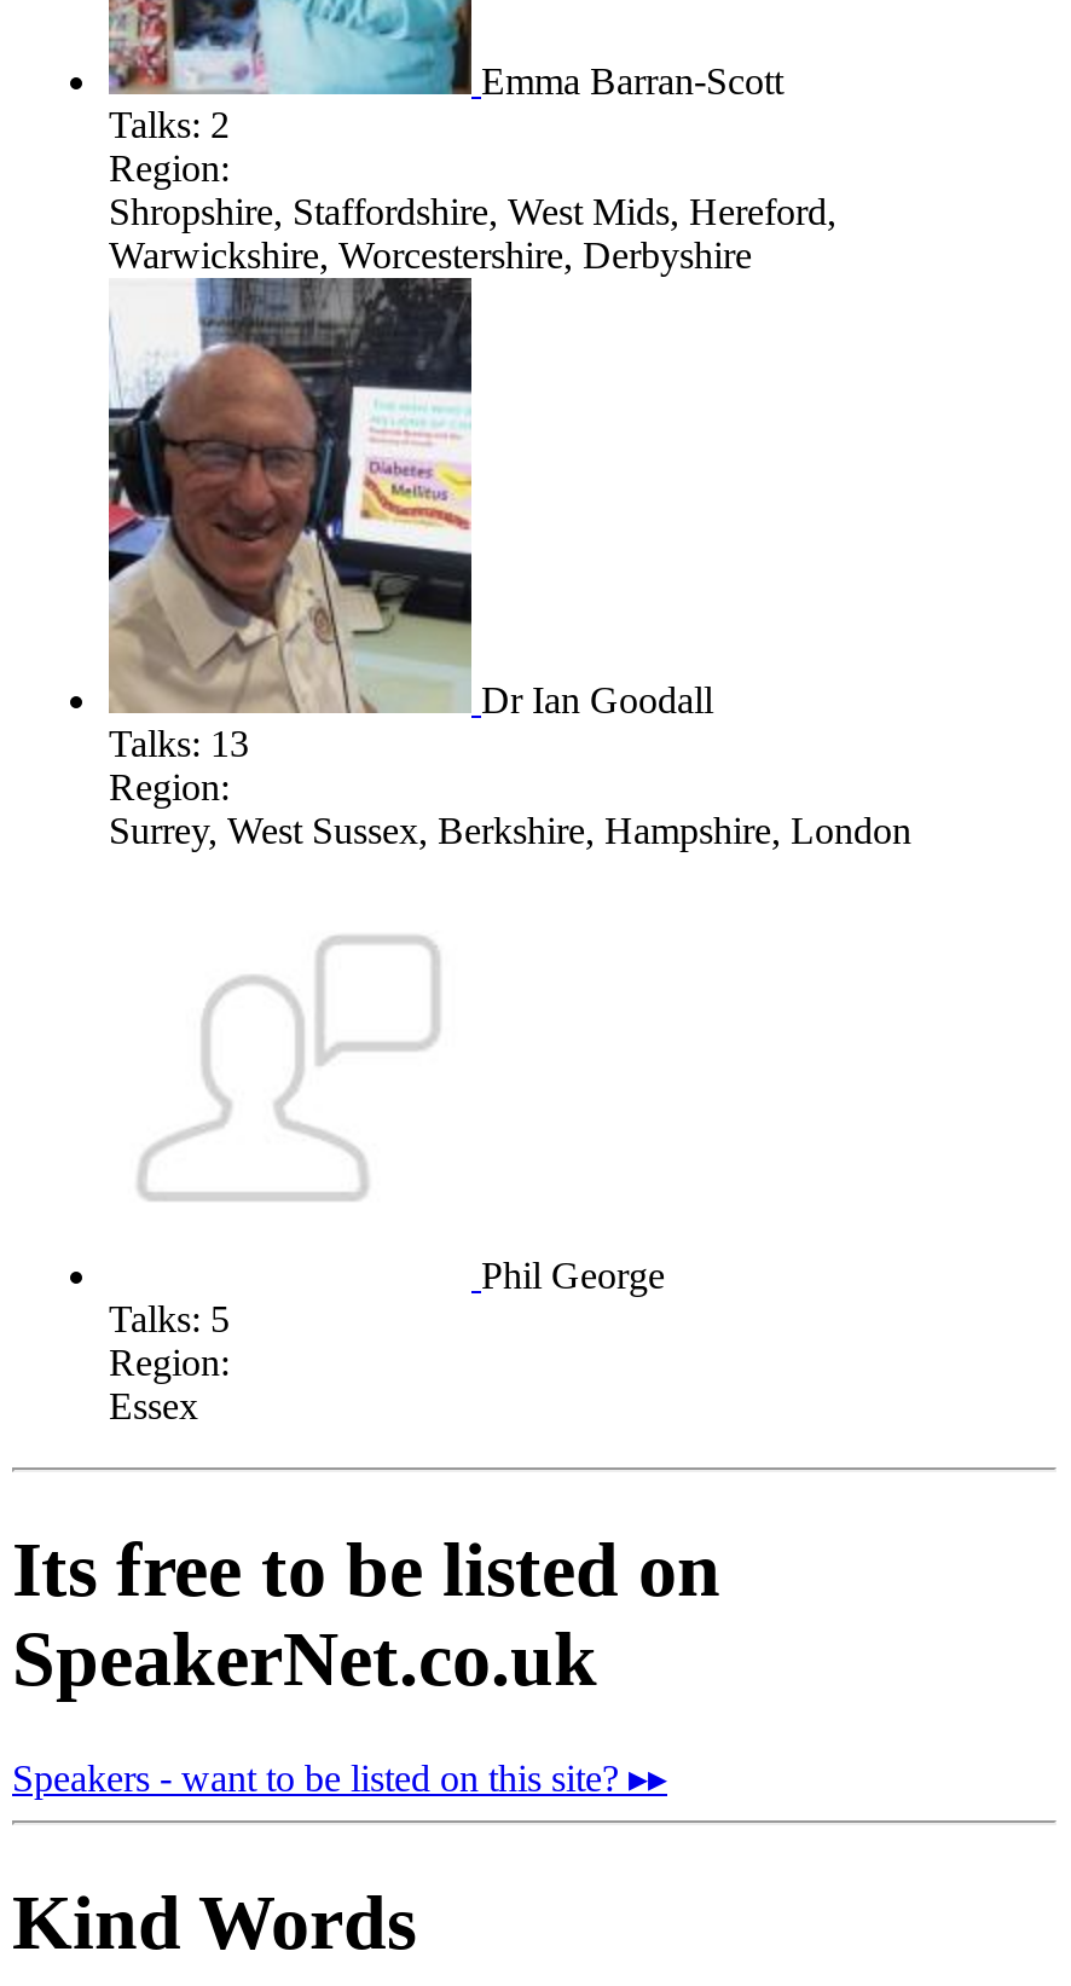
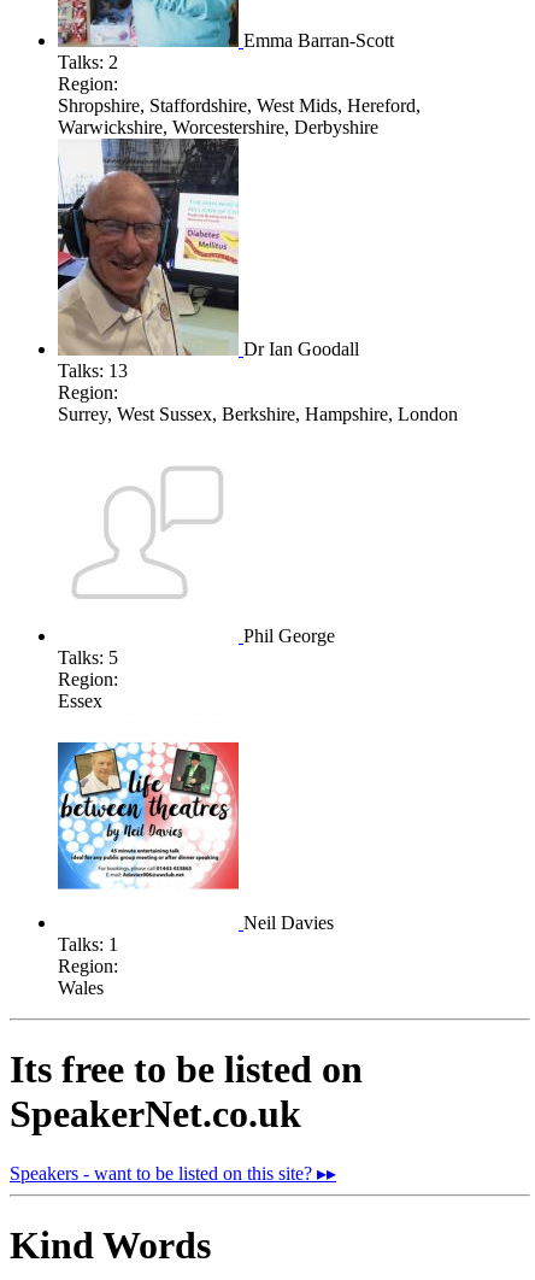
+ [image]
+ Neil Davies
+ Talks: 1
+ Region:
+ Wales
